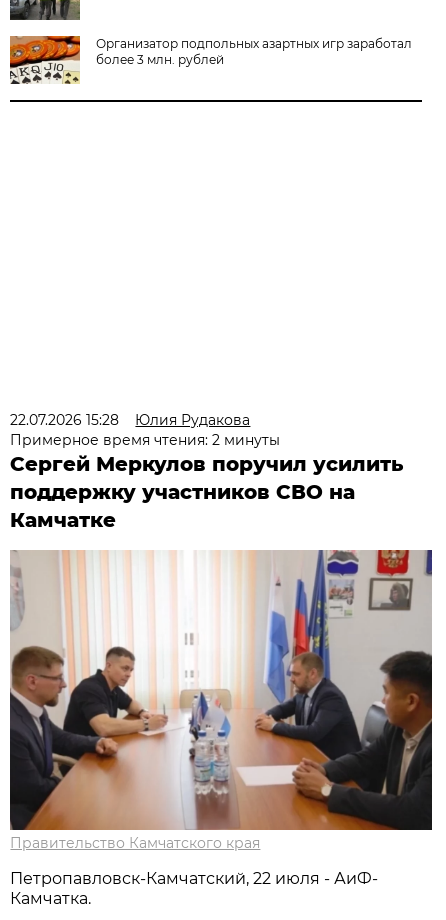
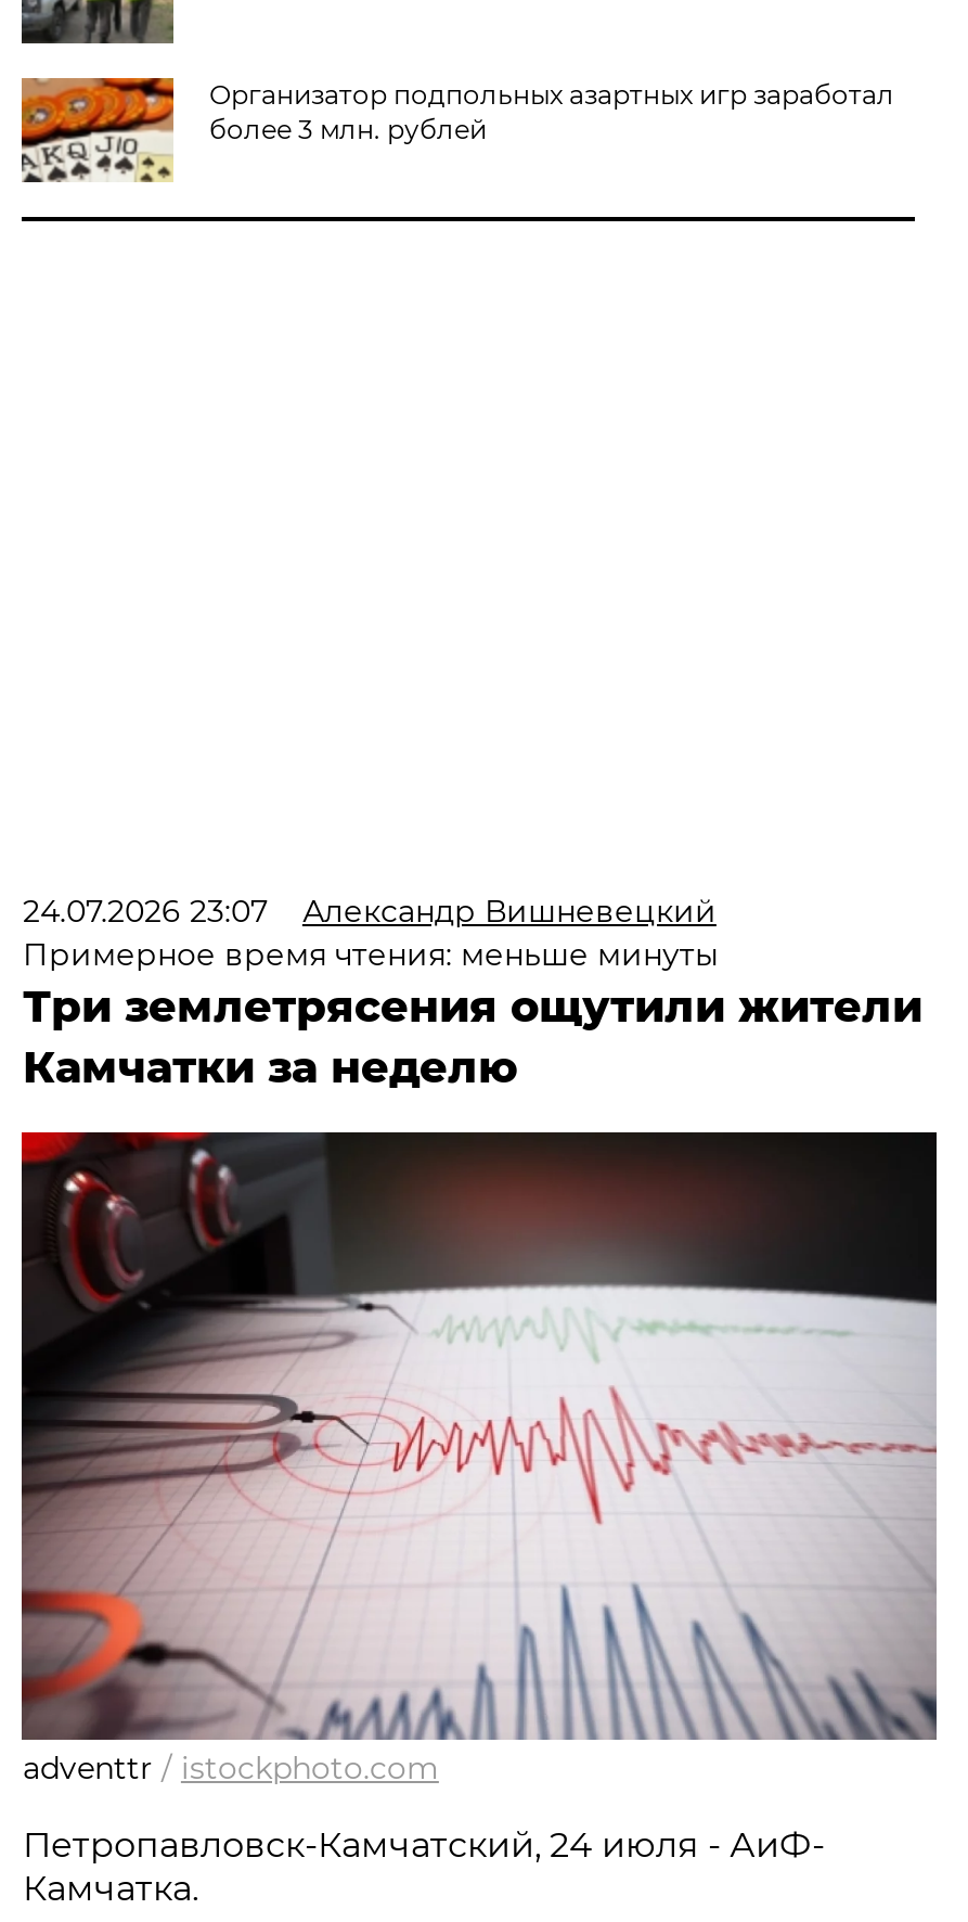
- 22.07.2026 15:28
- Юлия Рудакова
- Примерное время чтения: 2 минуты
- Сергей Меркулов поручил усилить
- поддержку участников СВО на
- Камчатке
+ 24.07.2026 23:07
+ Александр Вишневецкий
+ Примерное время чтения: меньше минуты
+ Три землетрясения ощутили жители
+ Камчатки за неделю

- [image]
- Правительство Камчатского края
+ [image]
+ adventtr / istockphoto.com

- Петропавловск-Камчатский, 22 июля - АиФ-
+ Петропавловск-Камчатский, 24 июля - АиФ-
